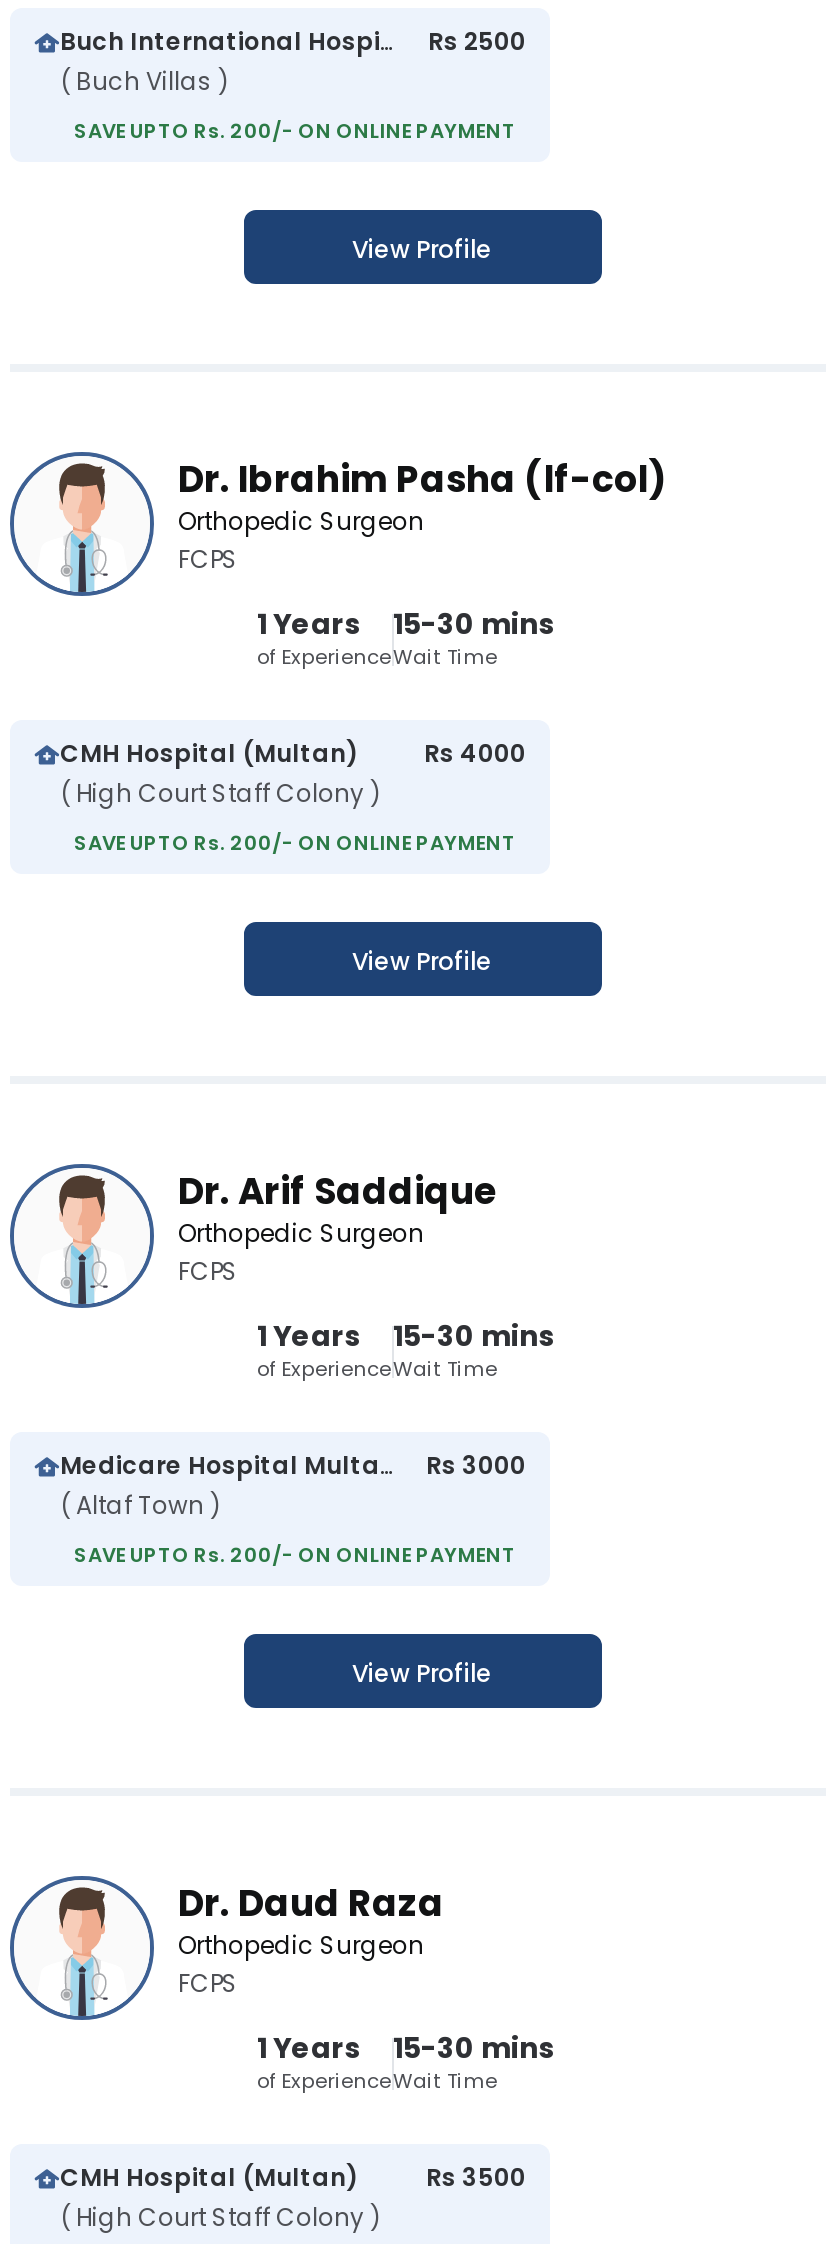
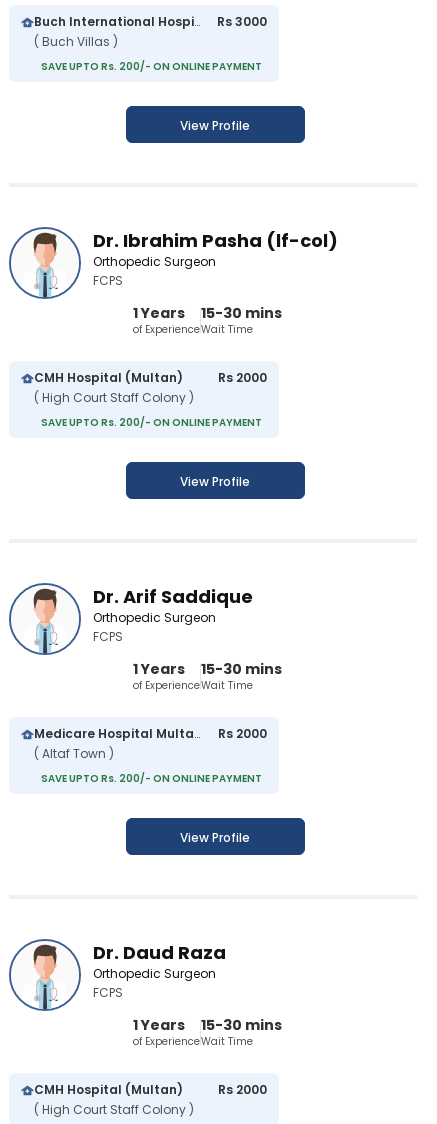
- Rs 2500
+ Rs 3000

- Rs 4000
+ Rs 2000

- Rs 3000
+ Rs 2000

- Rs 3500
+ Rs 2000
